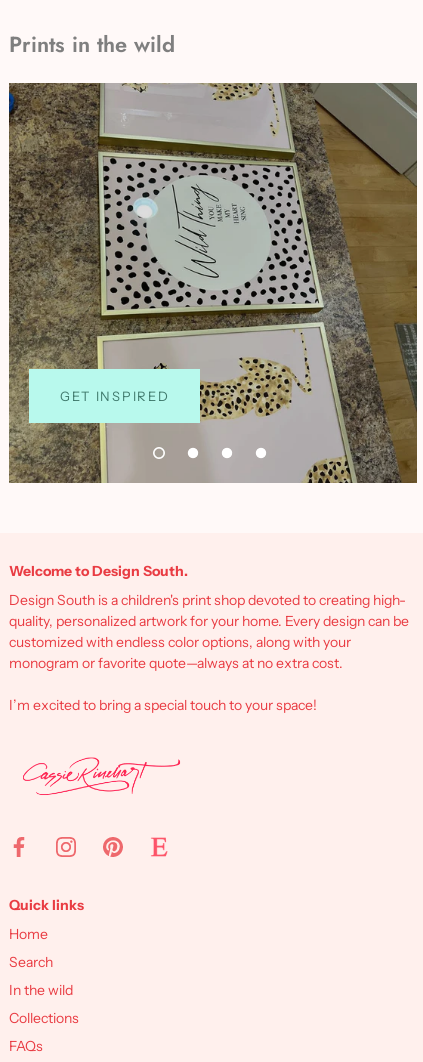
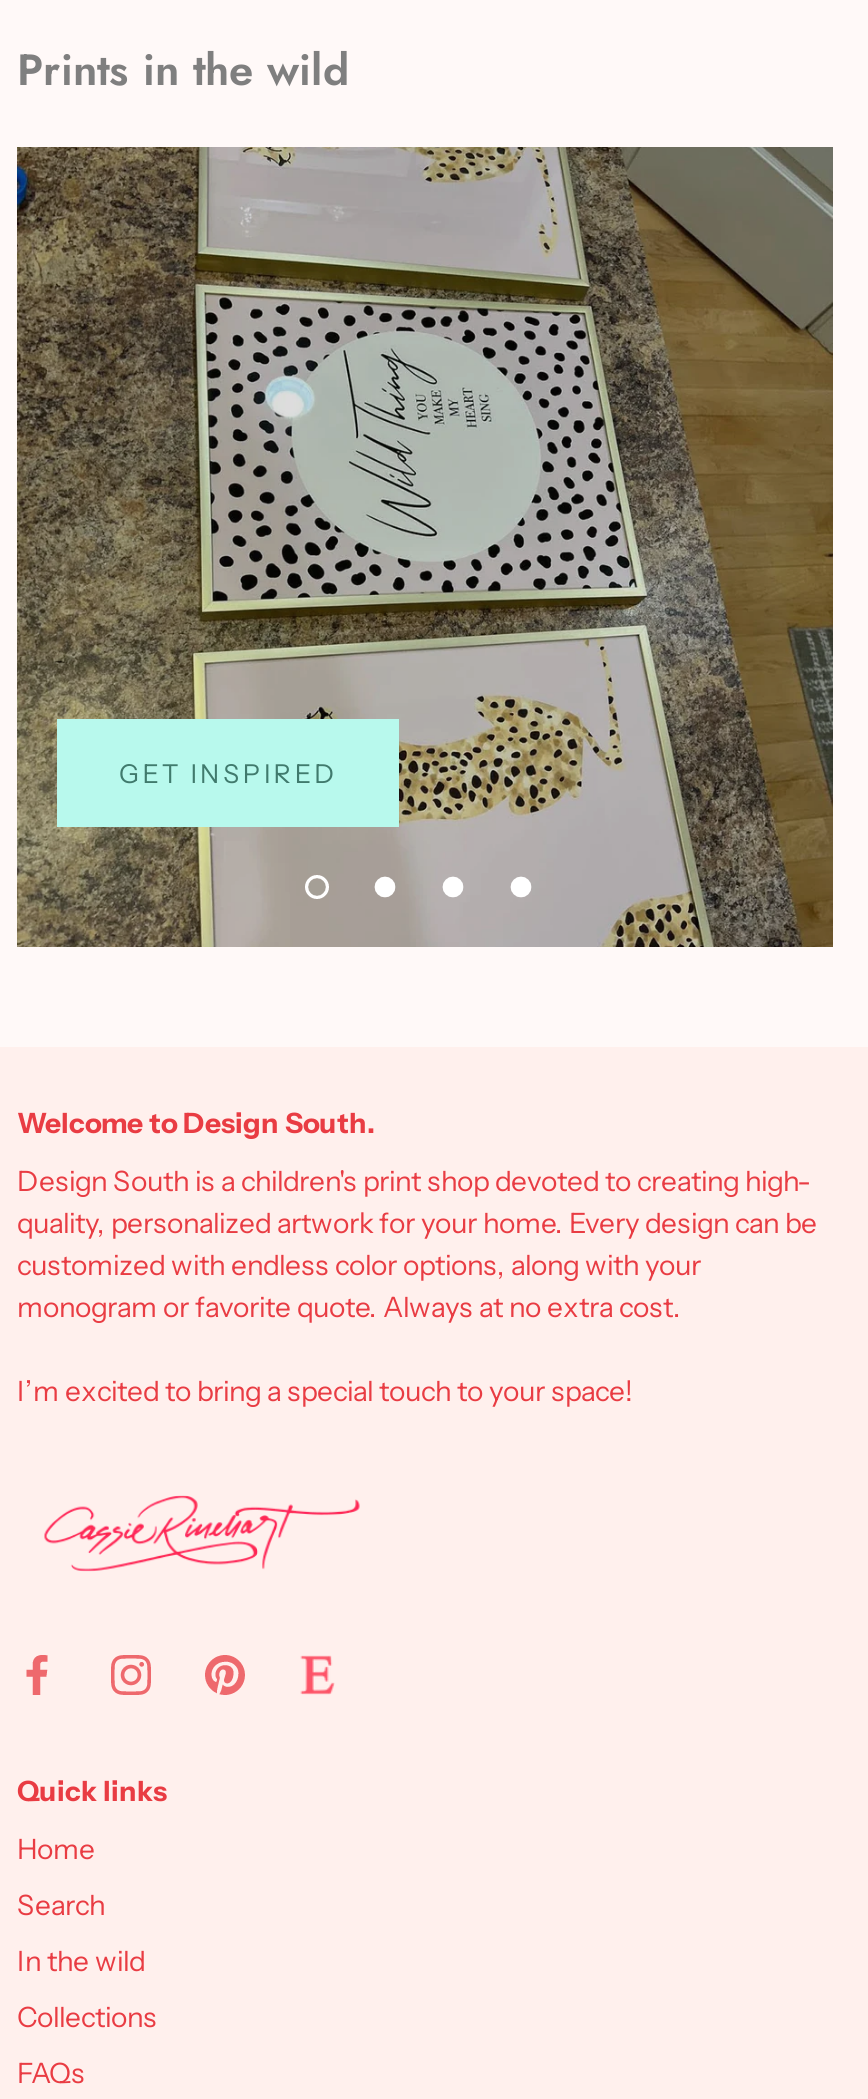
- monogram or favorite quote—always at no extra cost.
+ monogram or favorite quote. Always at no extra cost.
